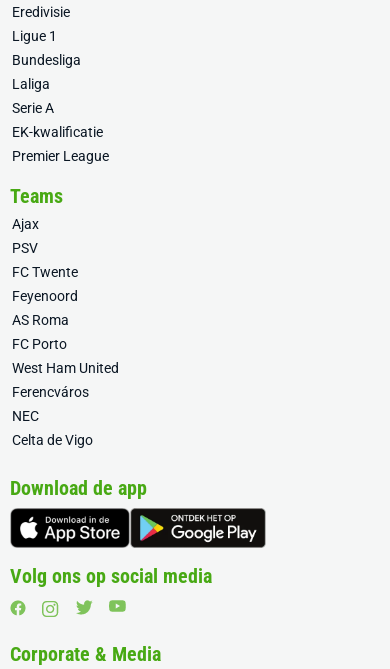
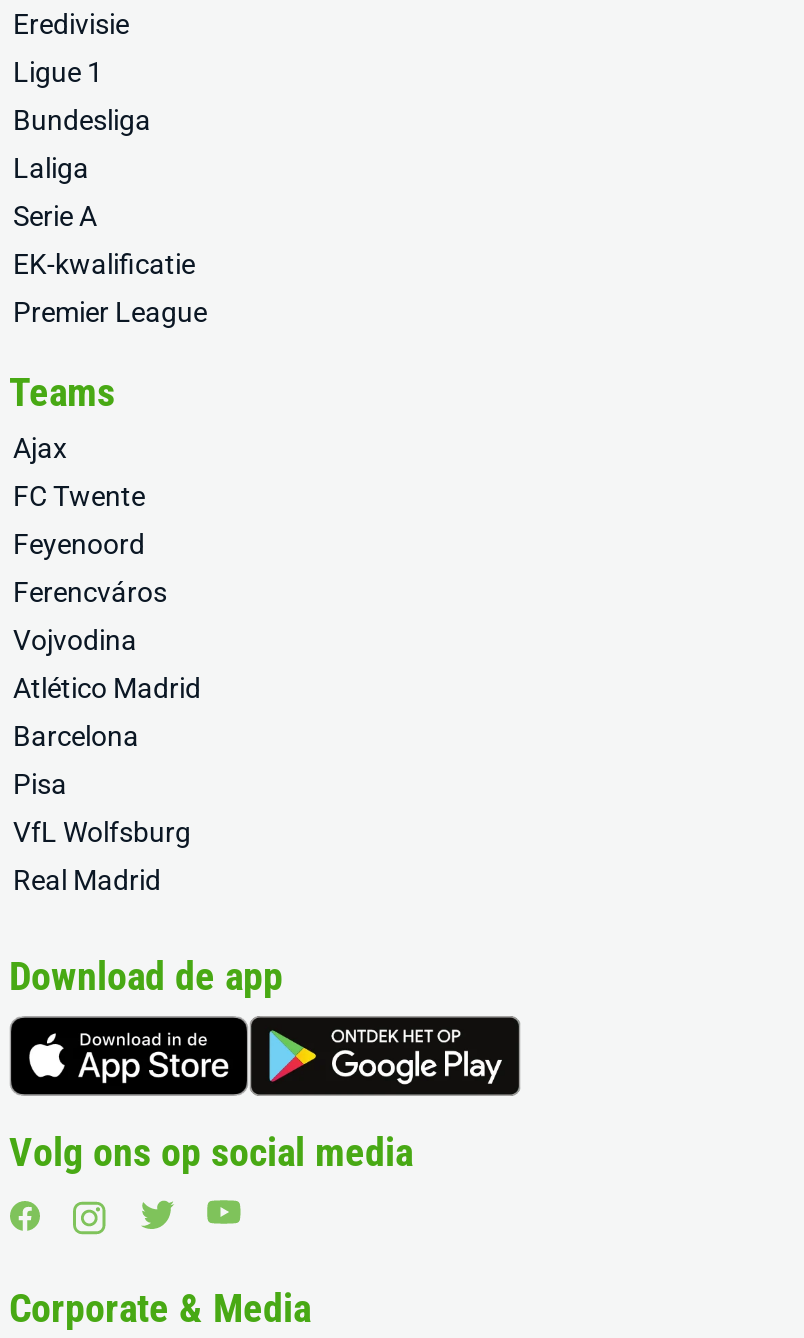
- PSV

moved up: FC Twente | Feyenoord

- AS Roma
- FC Porto
- West Ham United

moved up: Ferencváros

- NEC
- Celta de Vigo
+ Vojvodina
+ Atlético Madrid
+ Barcelona
+ Pisa
+ VfL Wolfsburg
+ Real Madrid
